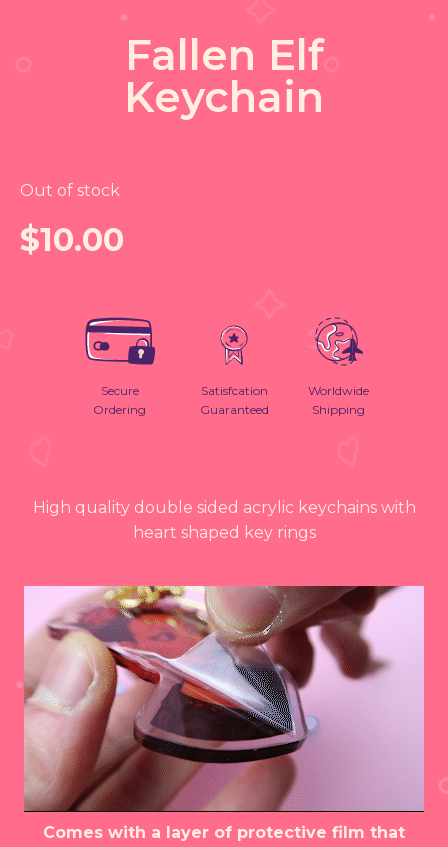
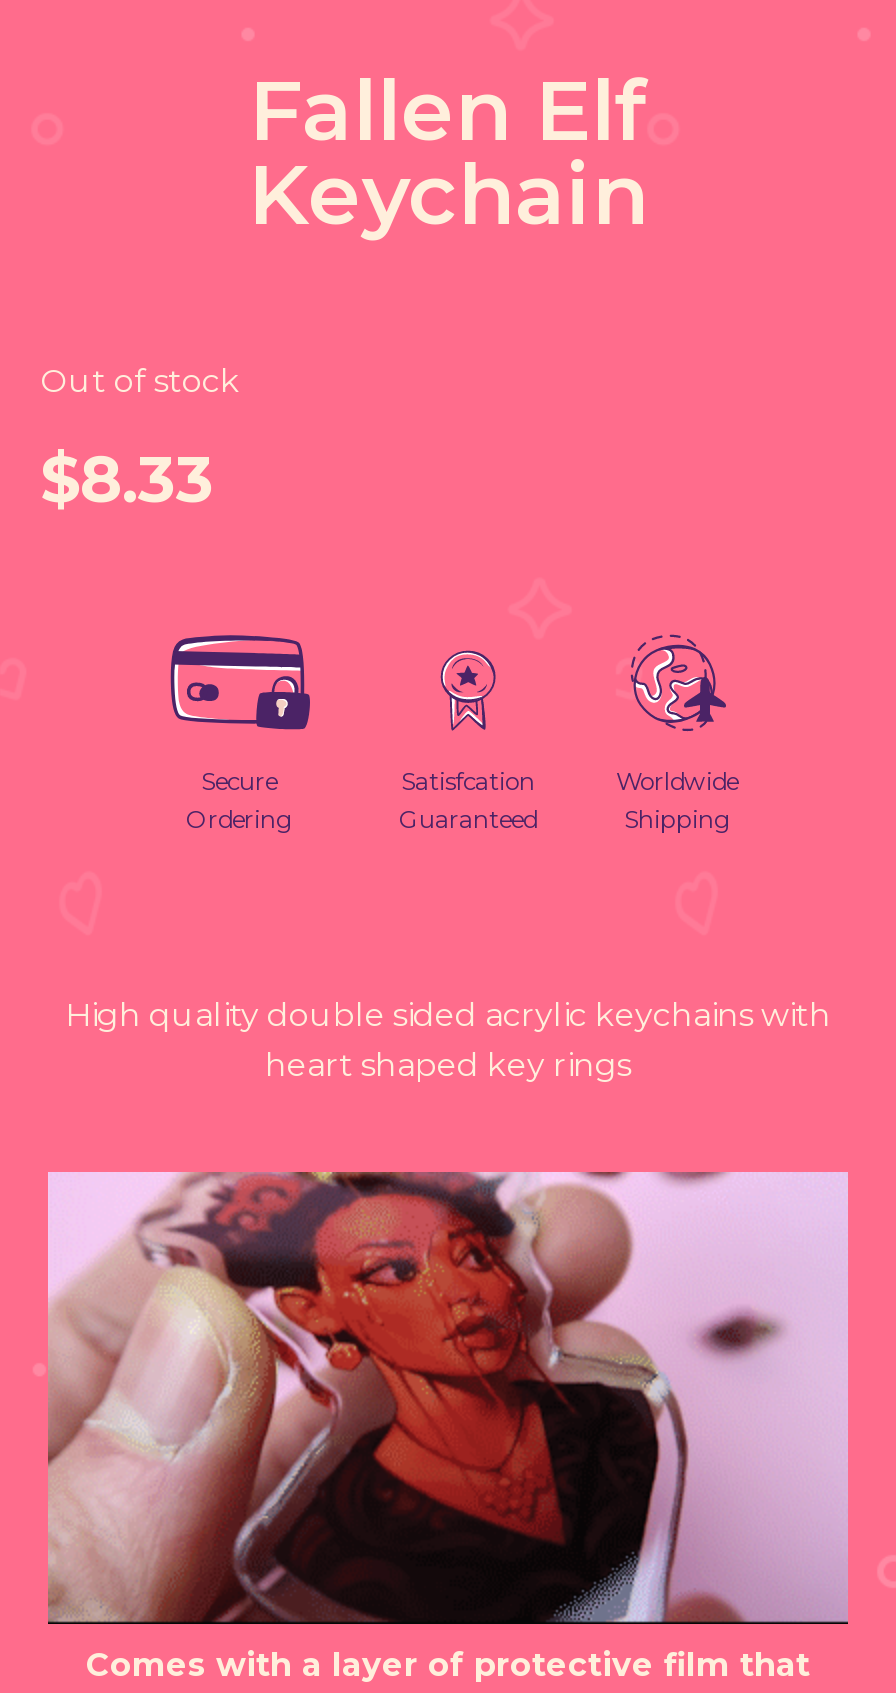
- $10.00
+ $8.33

- [image]
+ [image]
